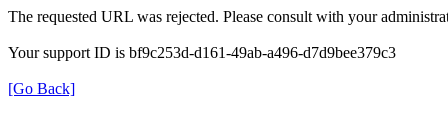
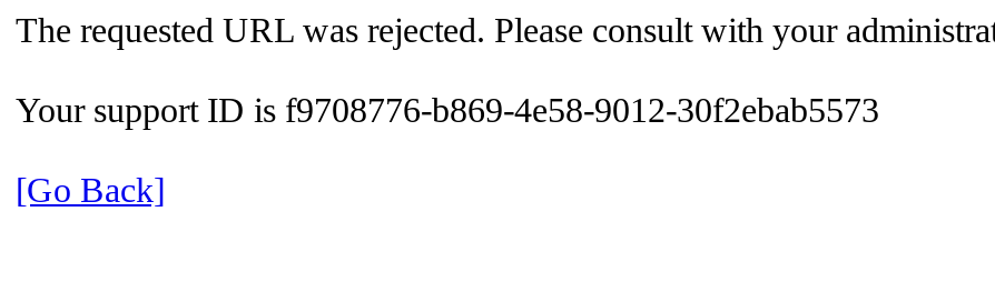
- Your support ID is bf9c253d-d161-49ab-a496-d7d9bee379c3
+ Your support ID is f9708776-b869-4e58-9012-30f2ebab5573
